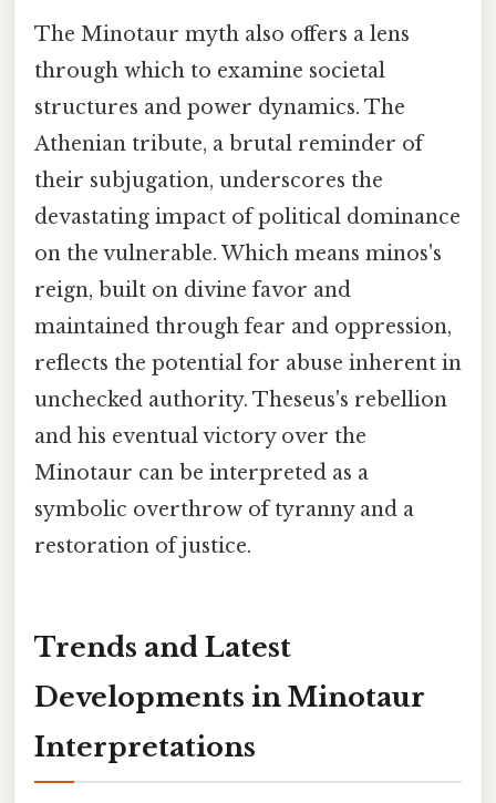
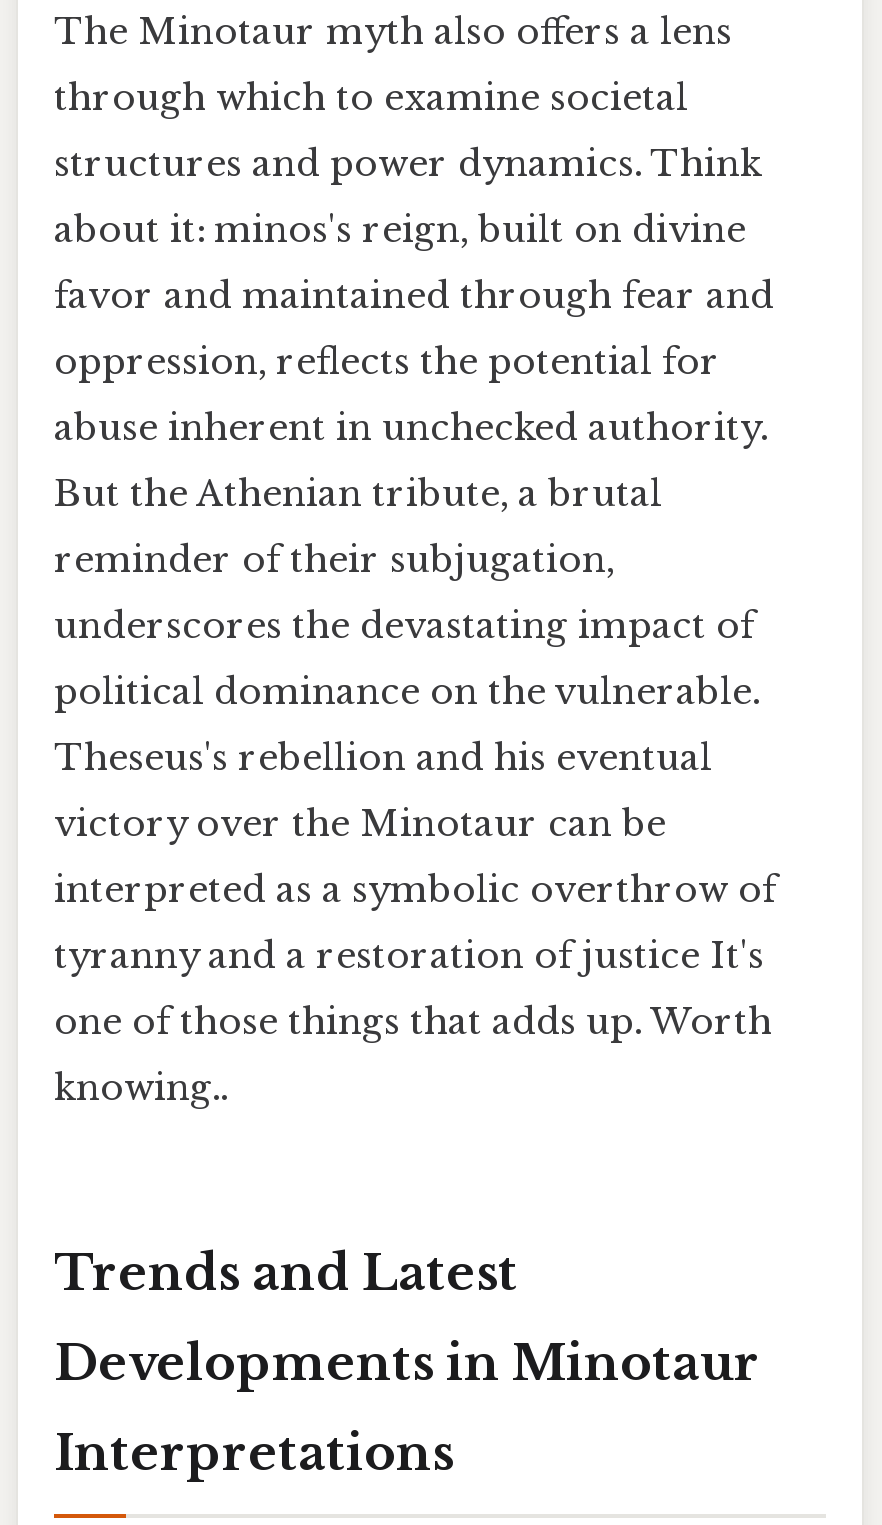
- structures and power dynamics. The
- Athenian tribute, a brutal reminder of
- their subjugation, underscores the
- devastating impact of political dominance
- on the vulnerable. Which means minos's
- reign, built on divine favor and
- maintained through fear and oppression,
- reflects the potential for abuse inherent in
- unchecked authority. Theseus's rebellion
- and his eventual victory over the
- Minotaur can be interpreted as a
- symbolic overthrow of tyranny and a
- restoration of justice.
+ structures and power dynamics. Think
+ about it: minos's reign, built on divine
+ favor and maintained through fear and
+ oppression, reflects the potential for
+ abuse inherent in unchecked authority.
+ But the Athenian tribute, a brutal
+ reminder of their subjugation,
+ underscores the devastating impact of
+ political dominance on the vulnerable.
+ Theseus's rebellion and his eventual
+ victory over the Minotaur can be
+ interpreted as a symbolic overthrow of
+ tyranny and a restoration of justice It's
+ one of those things that adds up. Worth
+ knowing..
